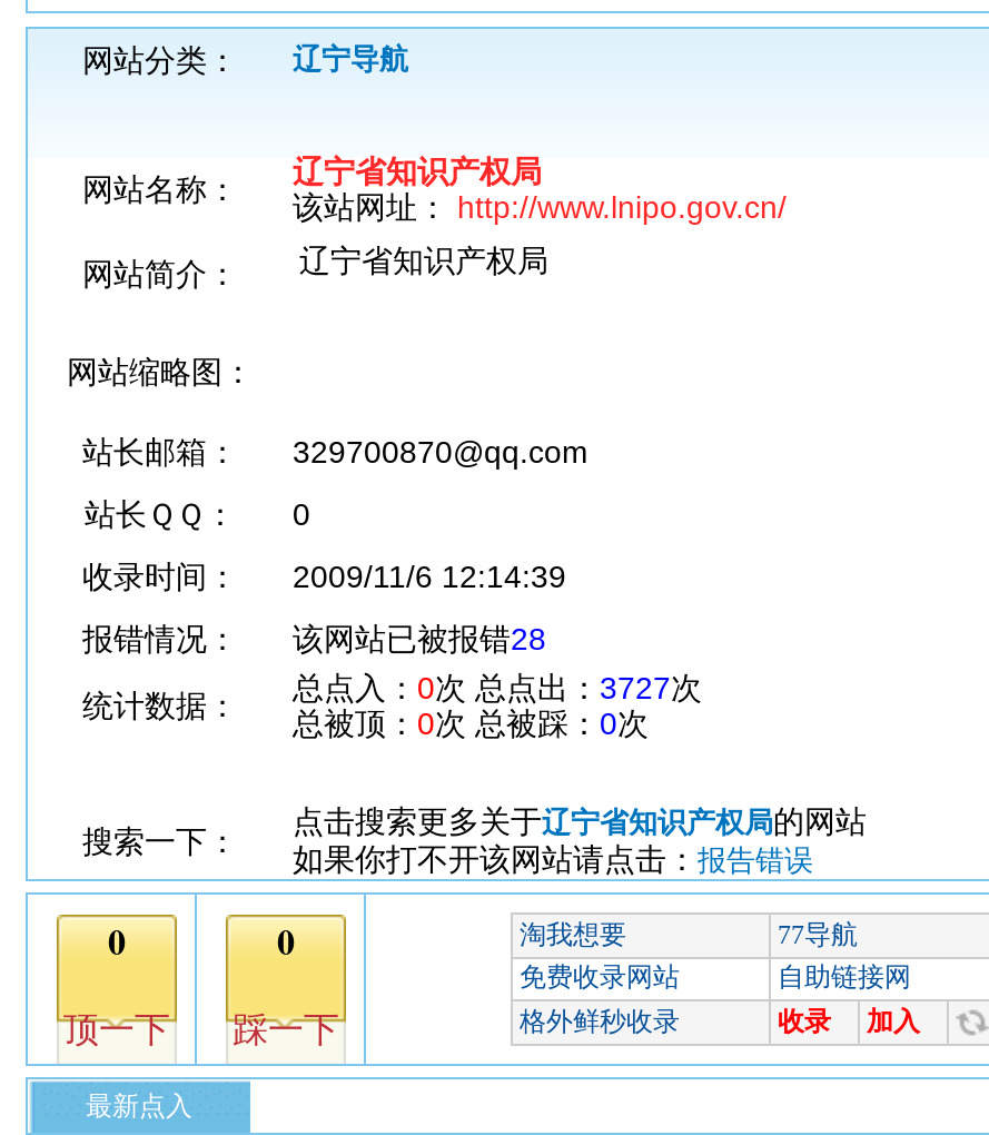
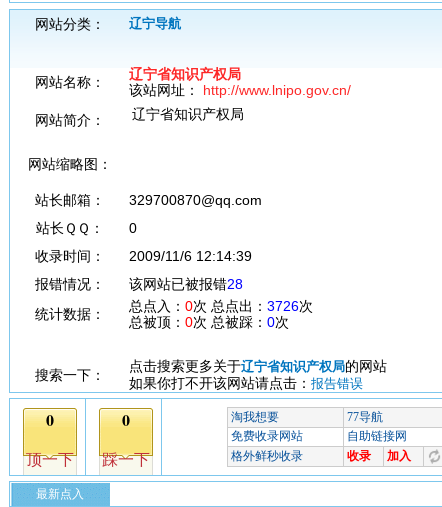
- 总点入：0次 总点出：3727次
+ 总点入：0次 总点出：3726次
